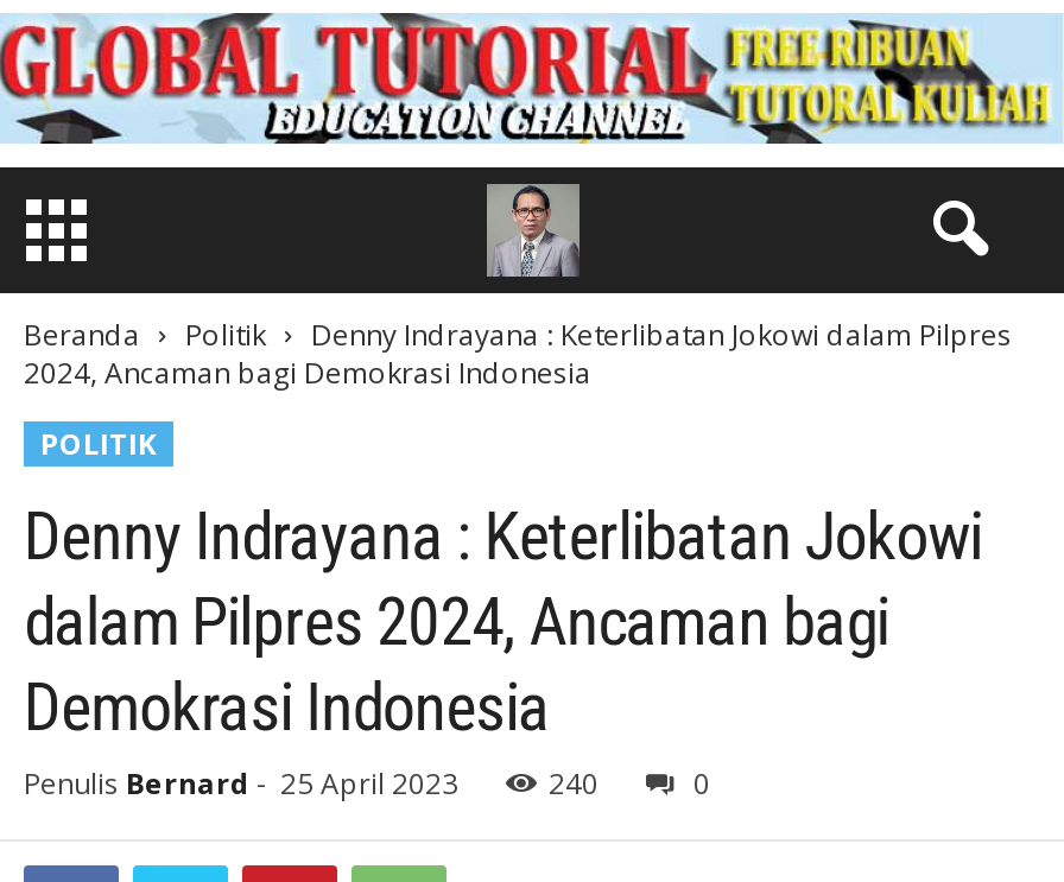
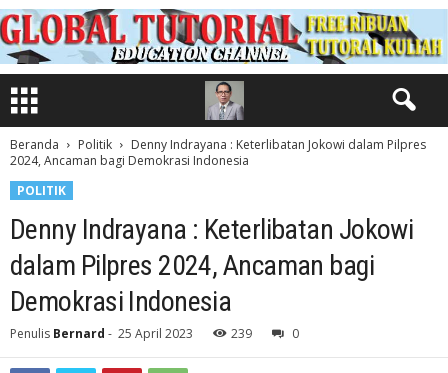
- 240
+ 239
